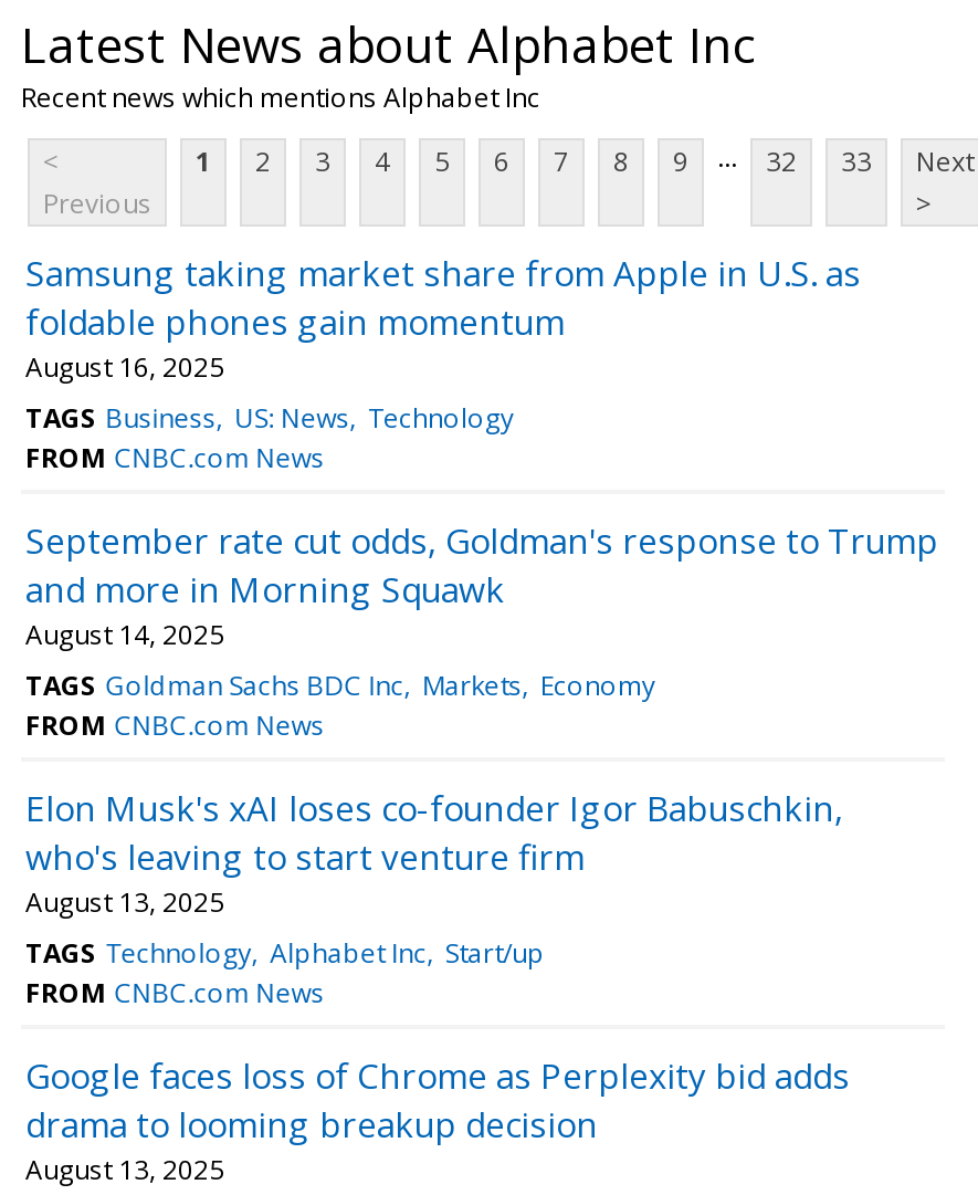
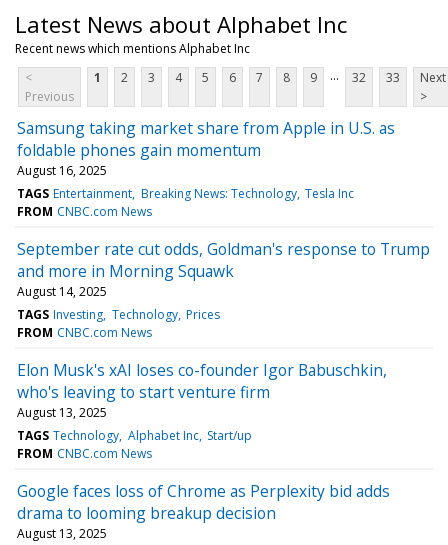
- TAGS Business US: News Technology
+ TAGS Entertainment Breaking News: Technology Tesla Inc

- TAGS Goldman Sachs BDC Inc Markets Economy
+ TAGS Investing Technology Prices
